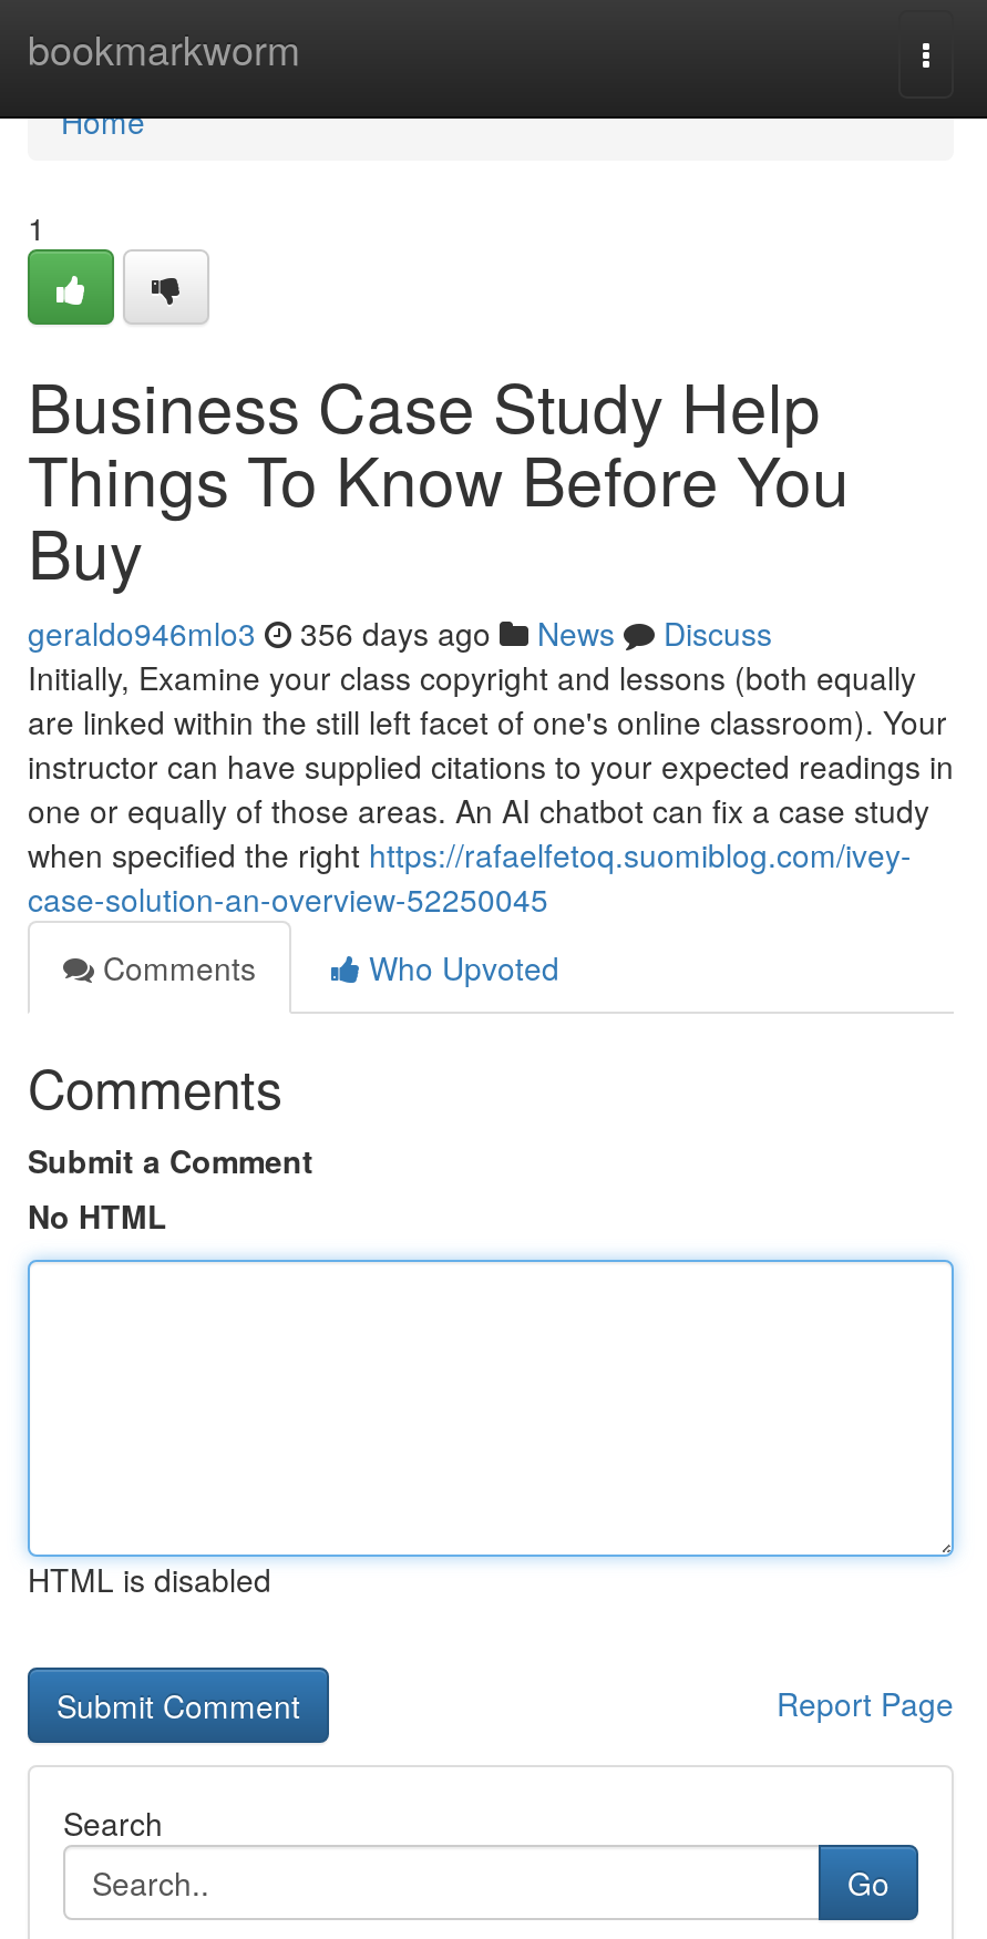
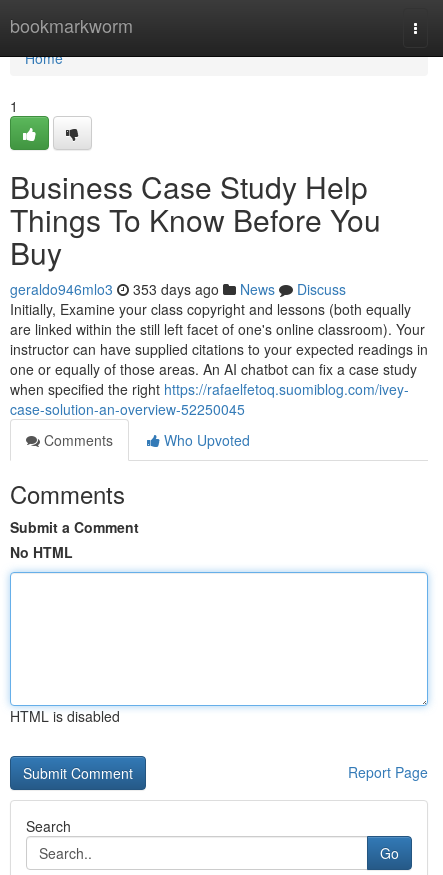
- geraldo946mlo3 356 days ago News Discuss
+ geraldo946mlo3 353 days ago News Discuss
